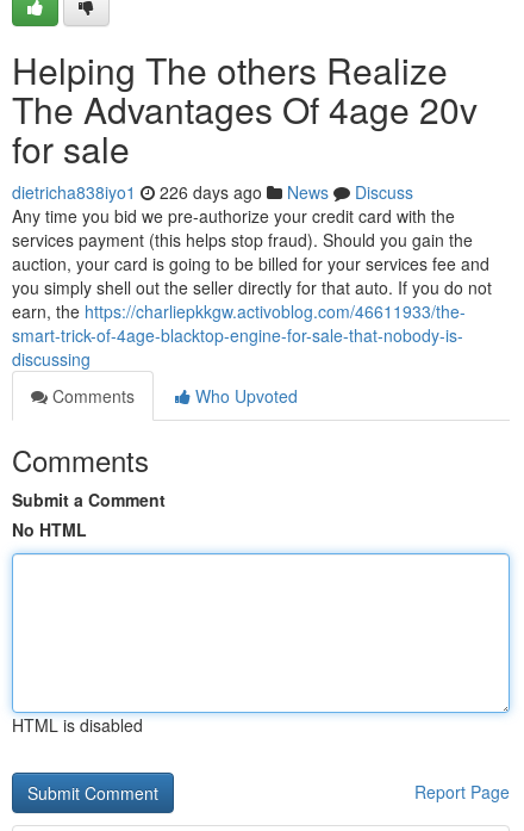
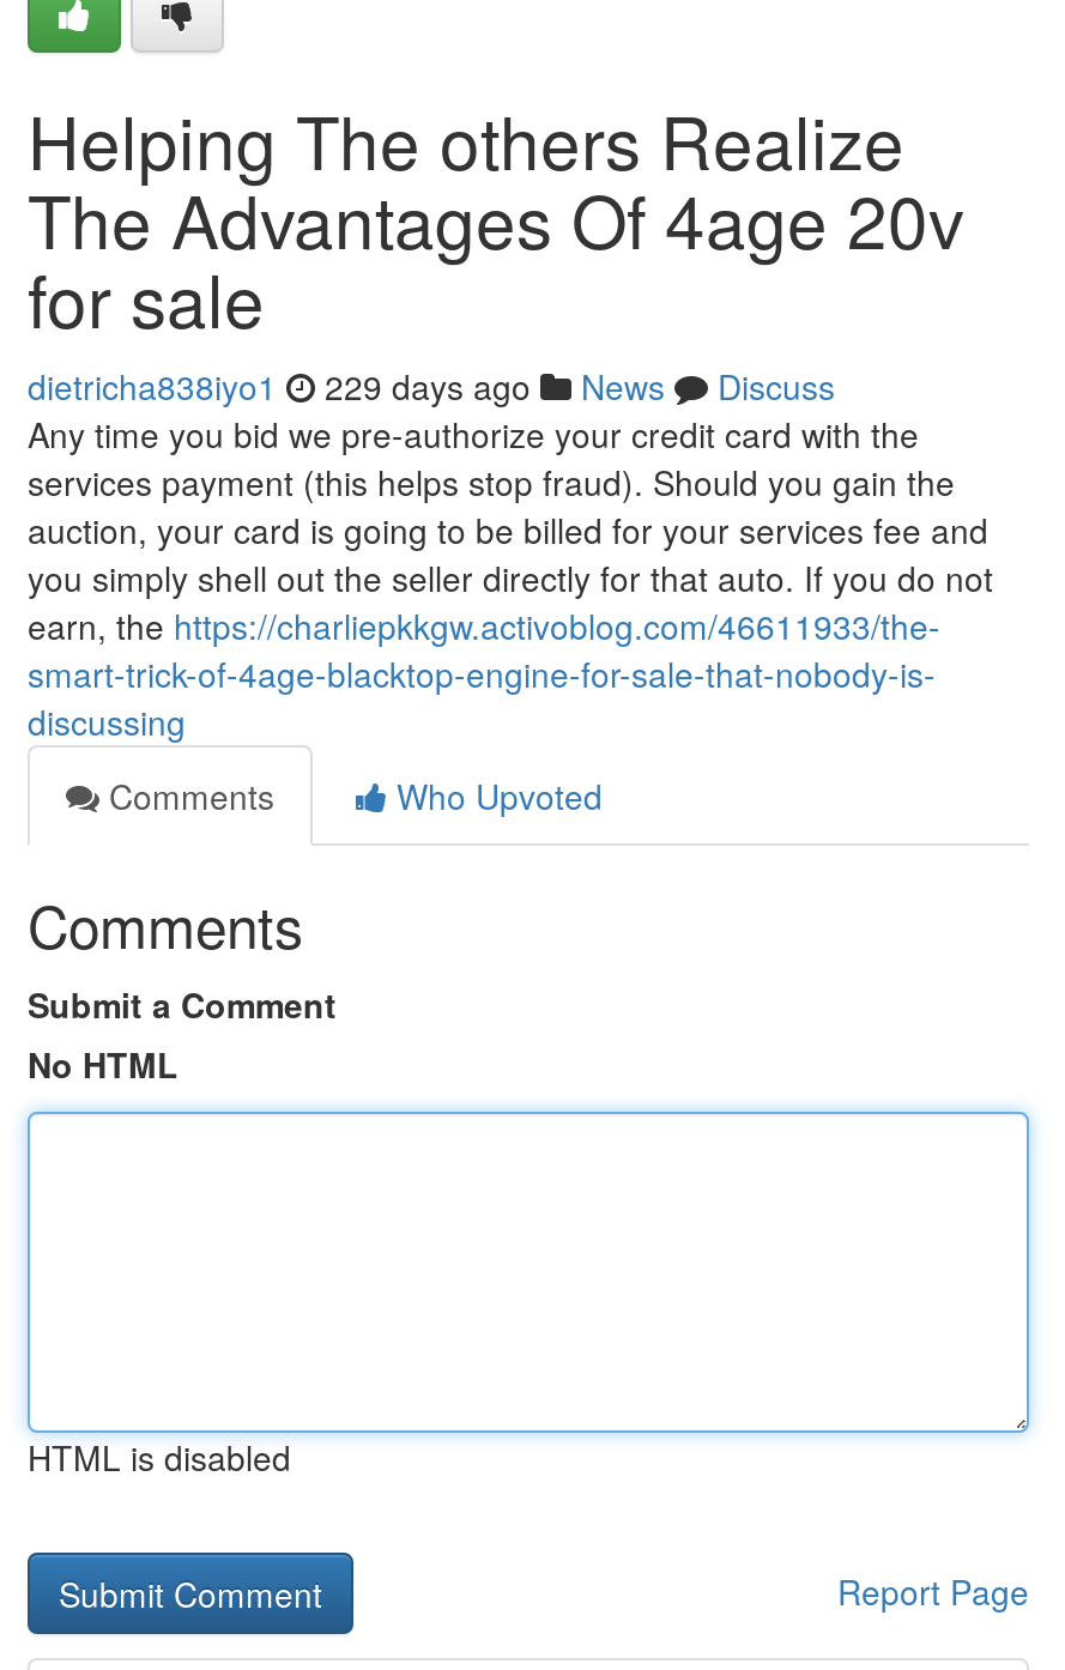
- dietricha838iyo1 226 days ago News Discuss
+ dietricha838iyo1 229 days ago News Discuss
